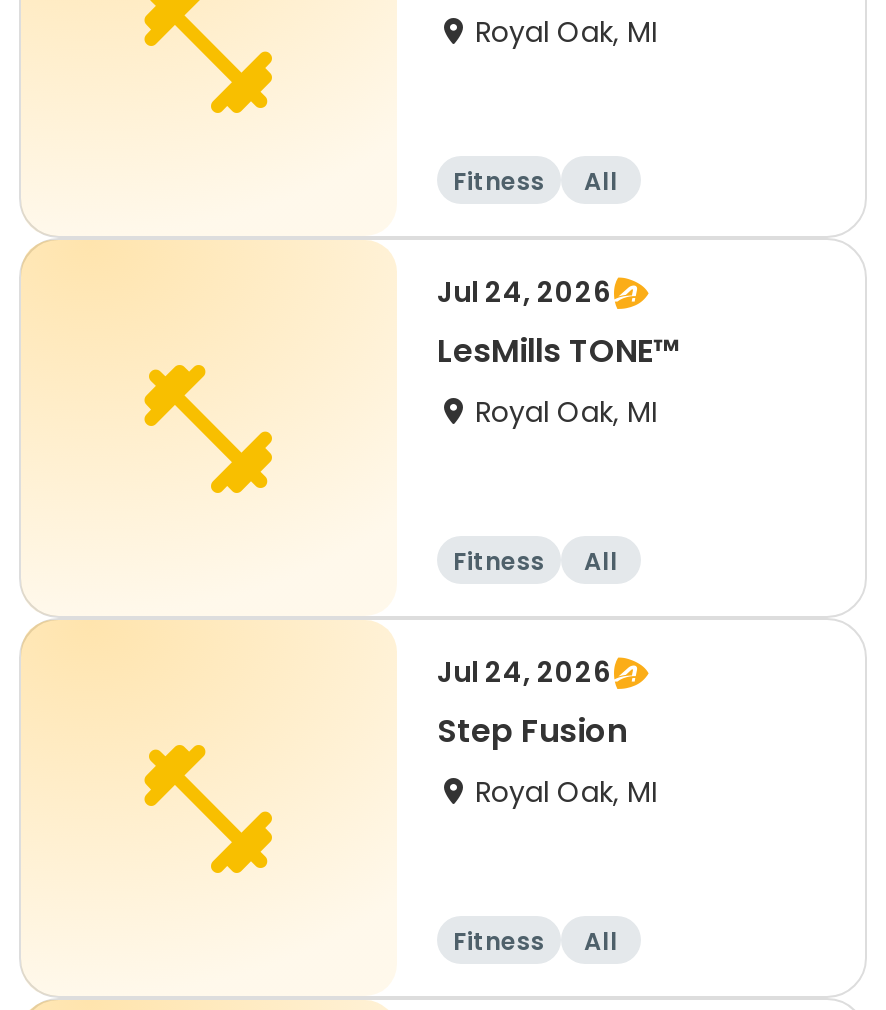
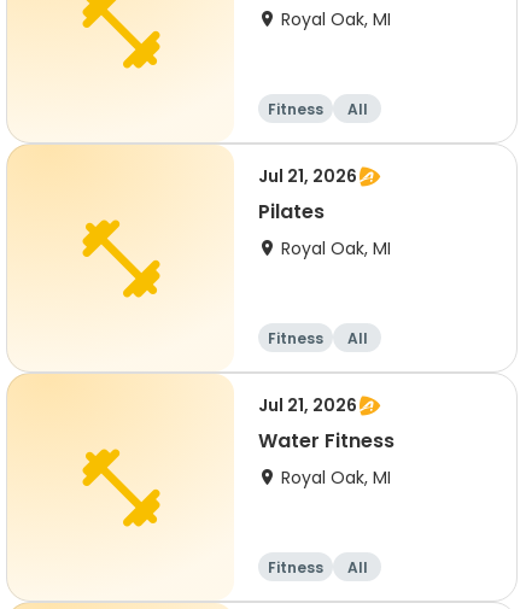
- Jul 24, 2026
- LesMills TONE™
+ Jul 21, 2026
+ Pilates

- Jul 24, 2026
- Step Fusion
+ Jul 21, 2026
+ Water Fitness
